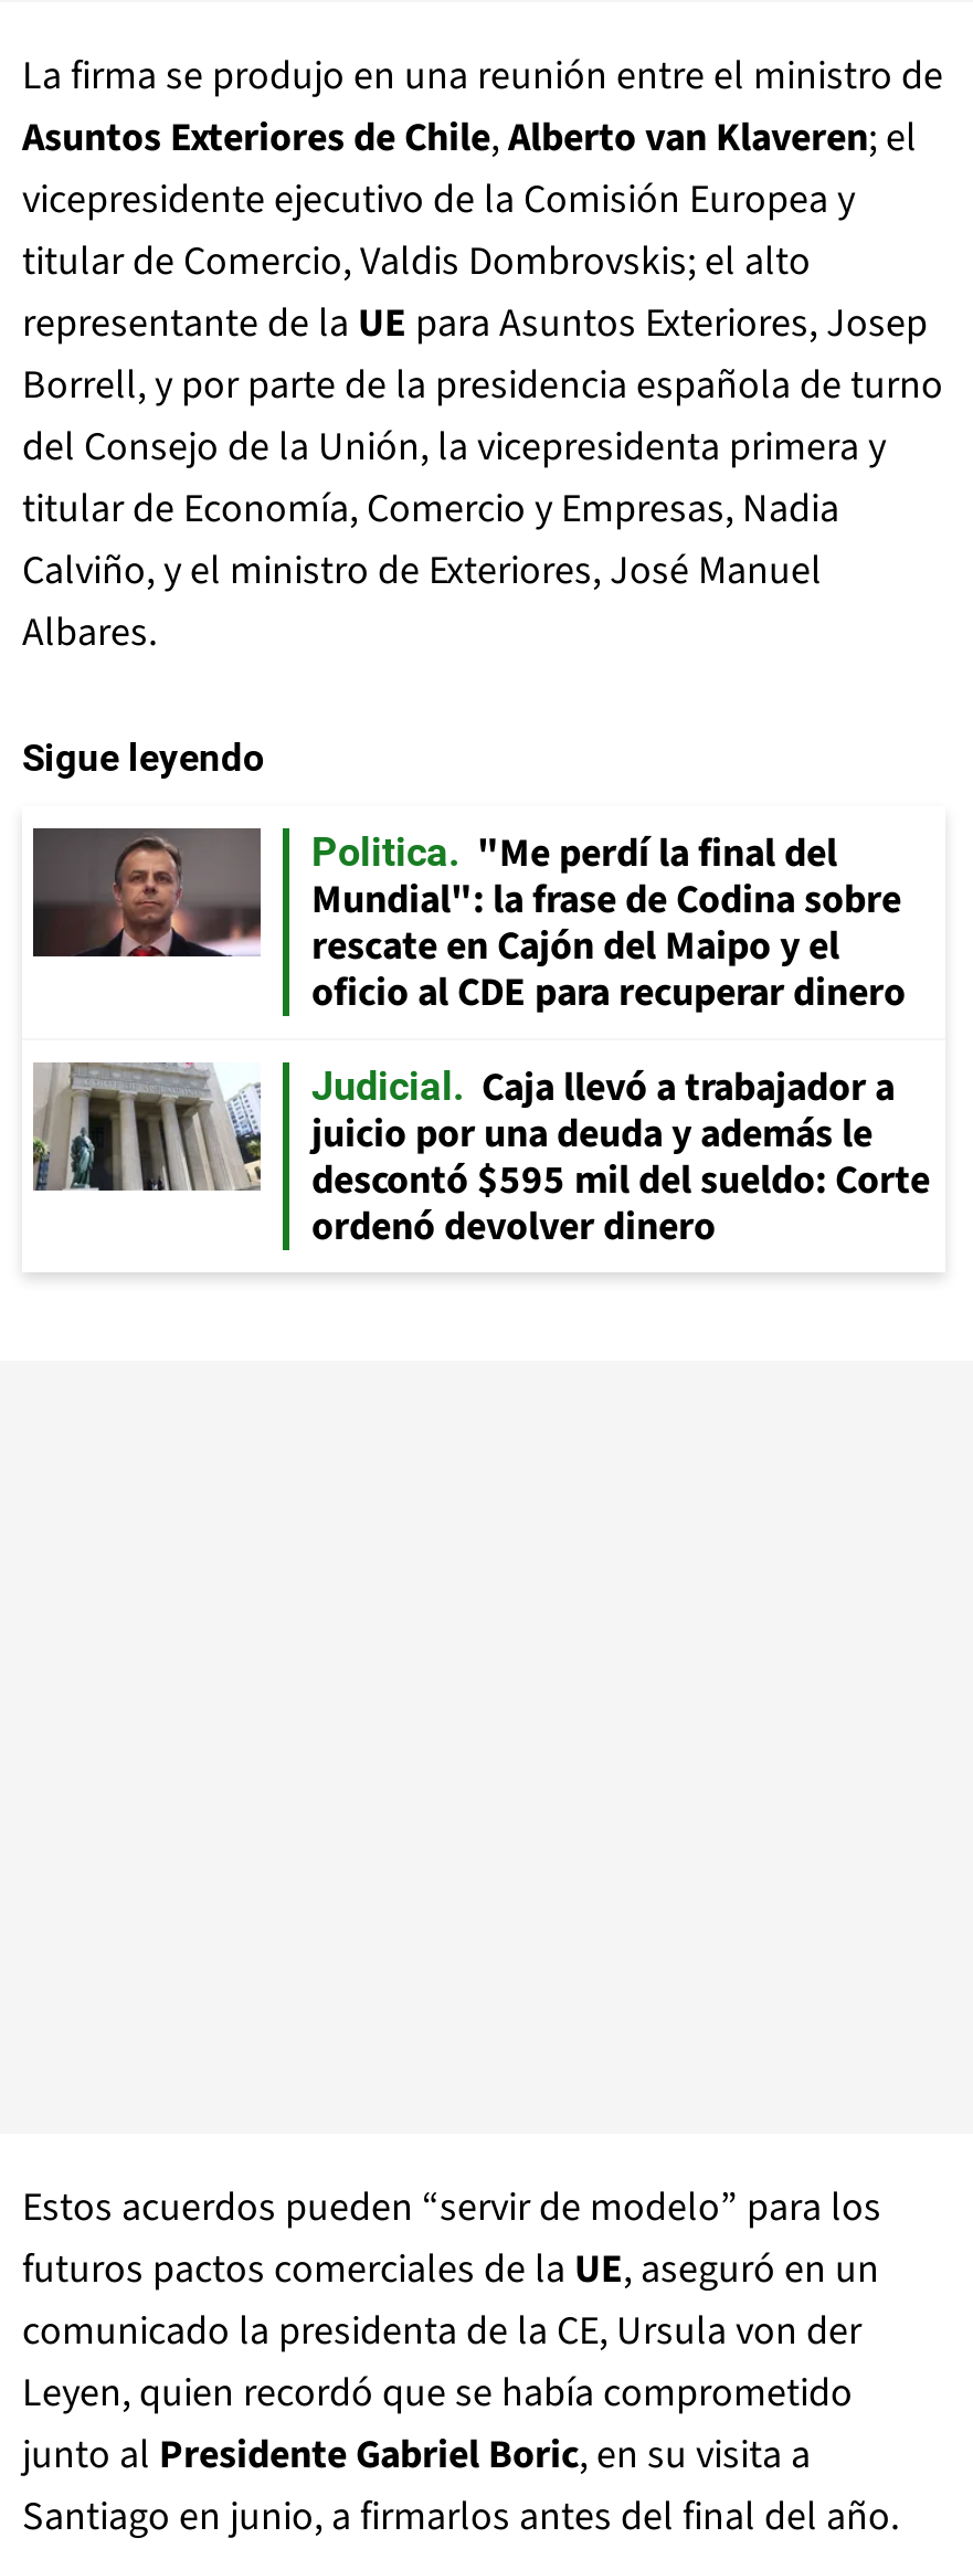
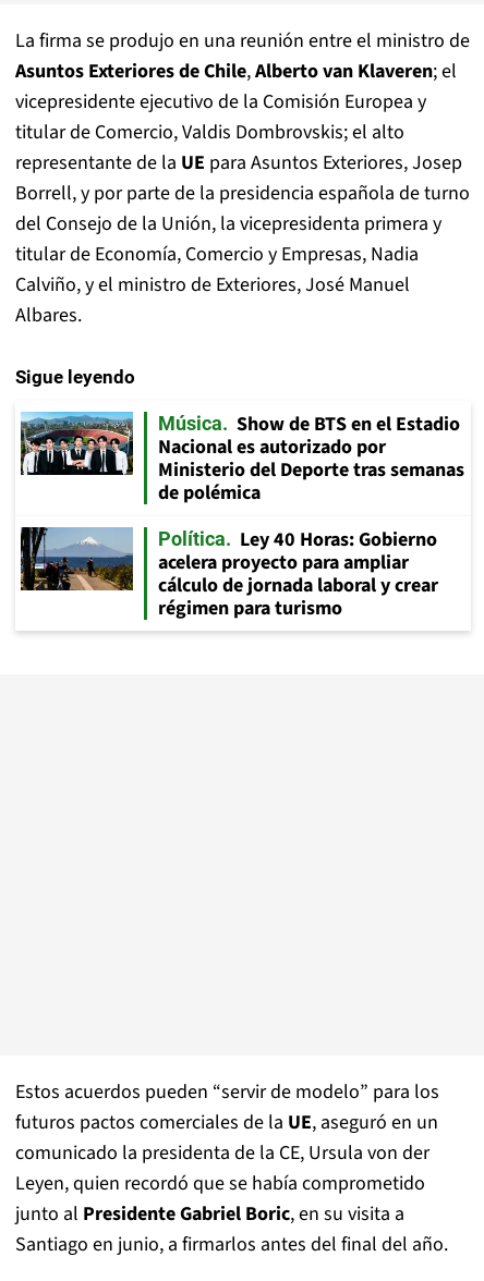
- [image]
- Politica
- "Me perdí la final del
- Mundial": la frase de Codina sobre
- rescate en Cajón del Maipo y el
- oficio al CDE para recuperar dinero
+ [image]
+ Música
+ Show de BTS en el Estadio
+ Nacional es autorizado por
+ Ministerio del Deporte tras semanas
+ de polémica

- [image]
- Judicial
- Caja llevó a trabajador a
- juicio por una deuda y además le
- descontó $595 mil del sueldo: Corte
- ordenó devolver dinero
+ [image]
+ Política
+ Ley 40 Horas: Gobierno
+ acelera proyecto para ampliar
+ cálculo de jornada laboral y crear
+ régimen para turismo
